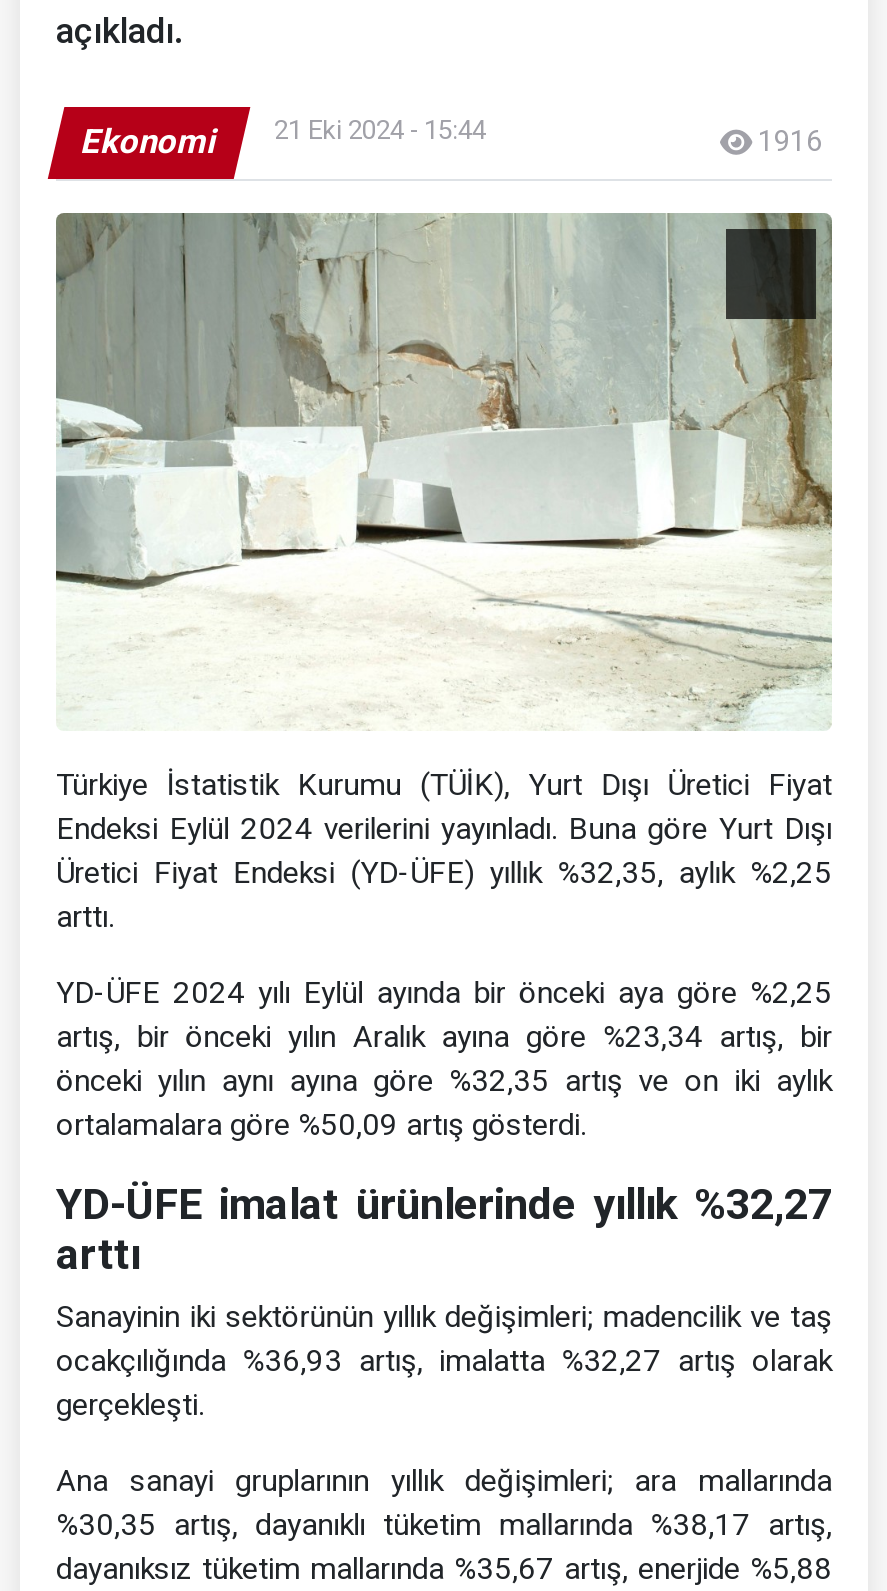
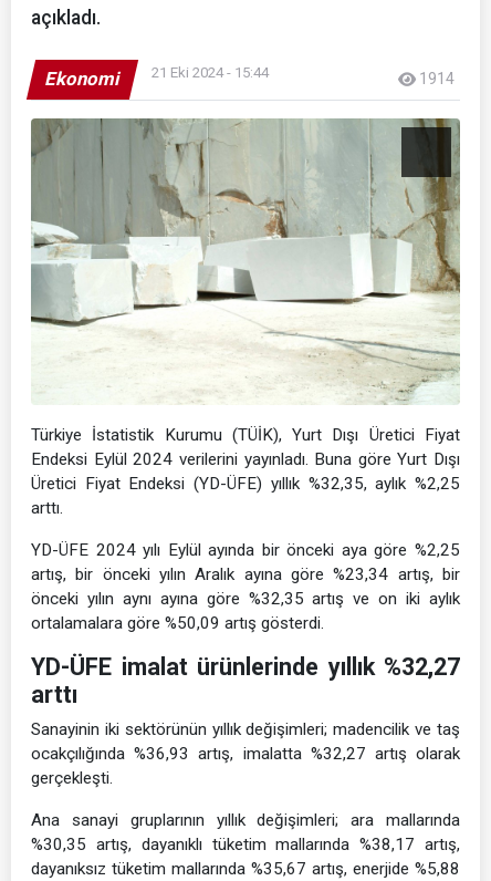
- 1916
+ 1914
